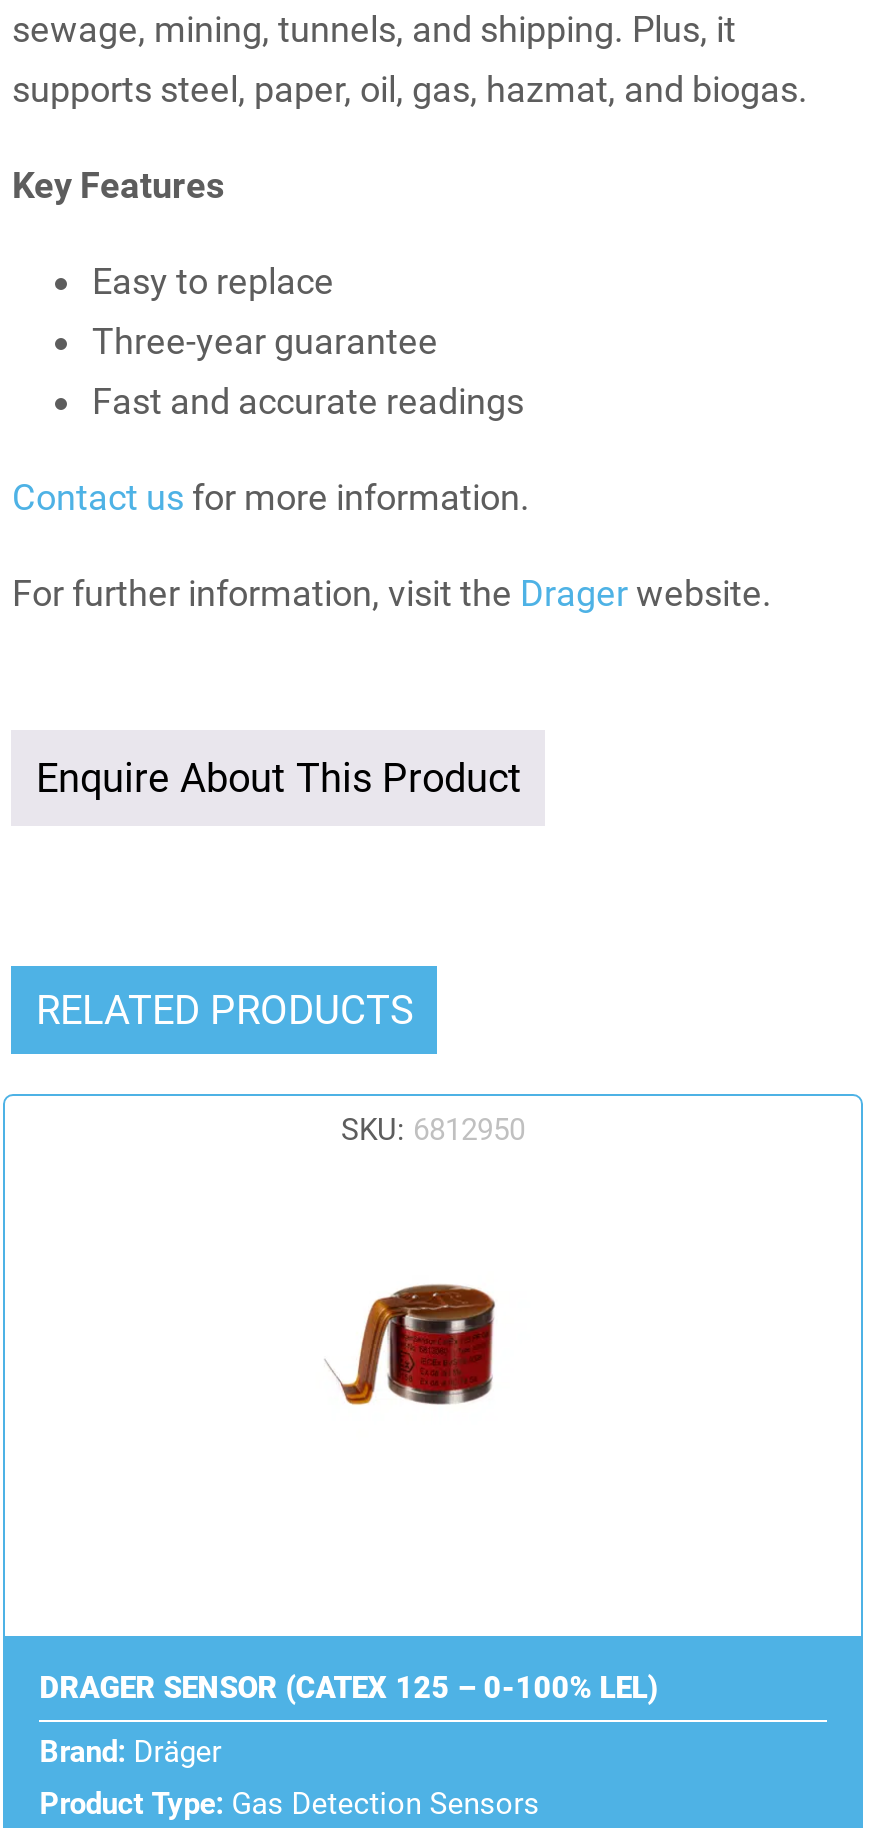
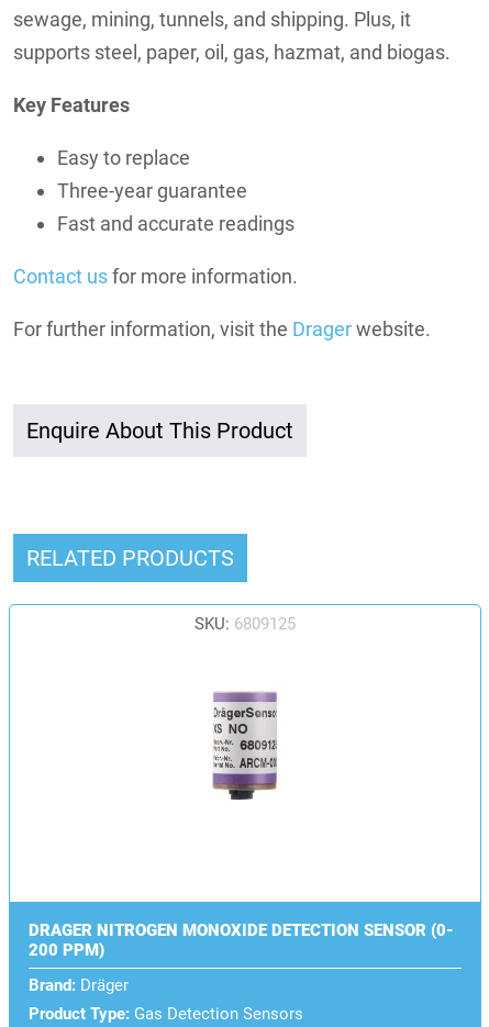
- SKU: 6812950
+ SKU: 6809125

- [image]
+ [image]

- DRAGER SENSOR (CATEX 125 – 0-100% LEL)
+ DRAGER NITROGEN MONOXIDE DETECTION SENSOR (0-
+ 200 PPM)
